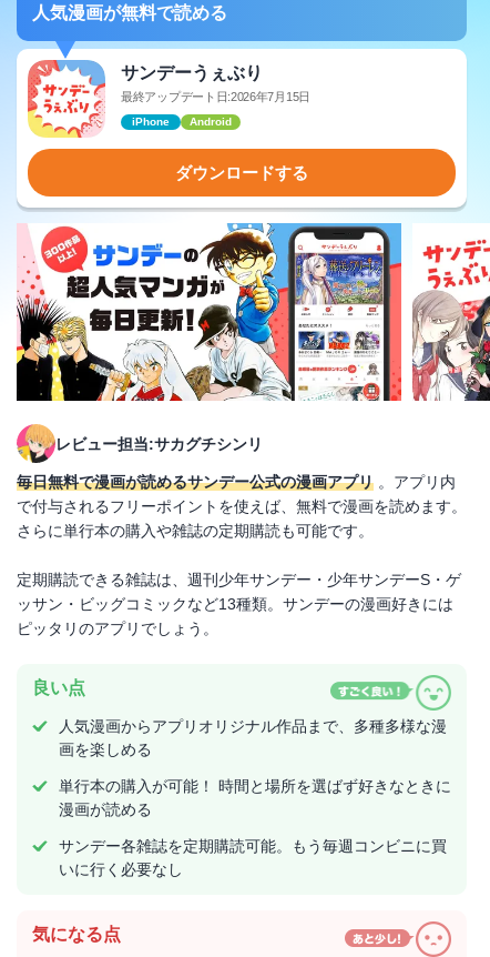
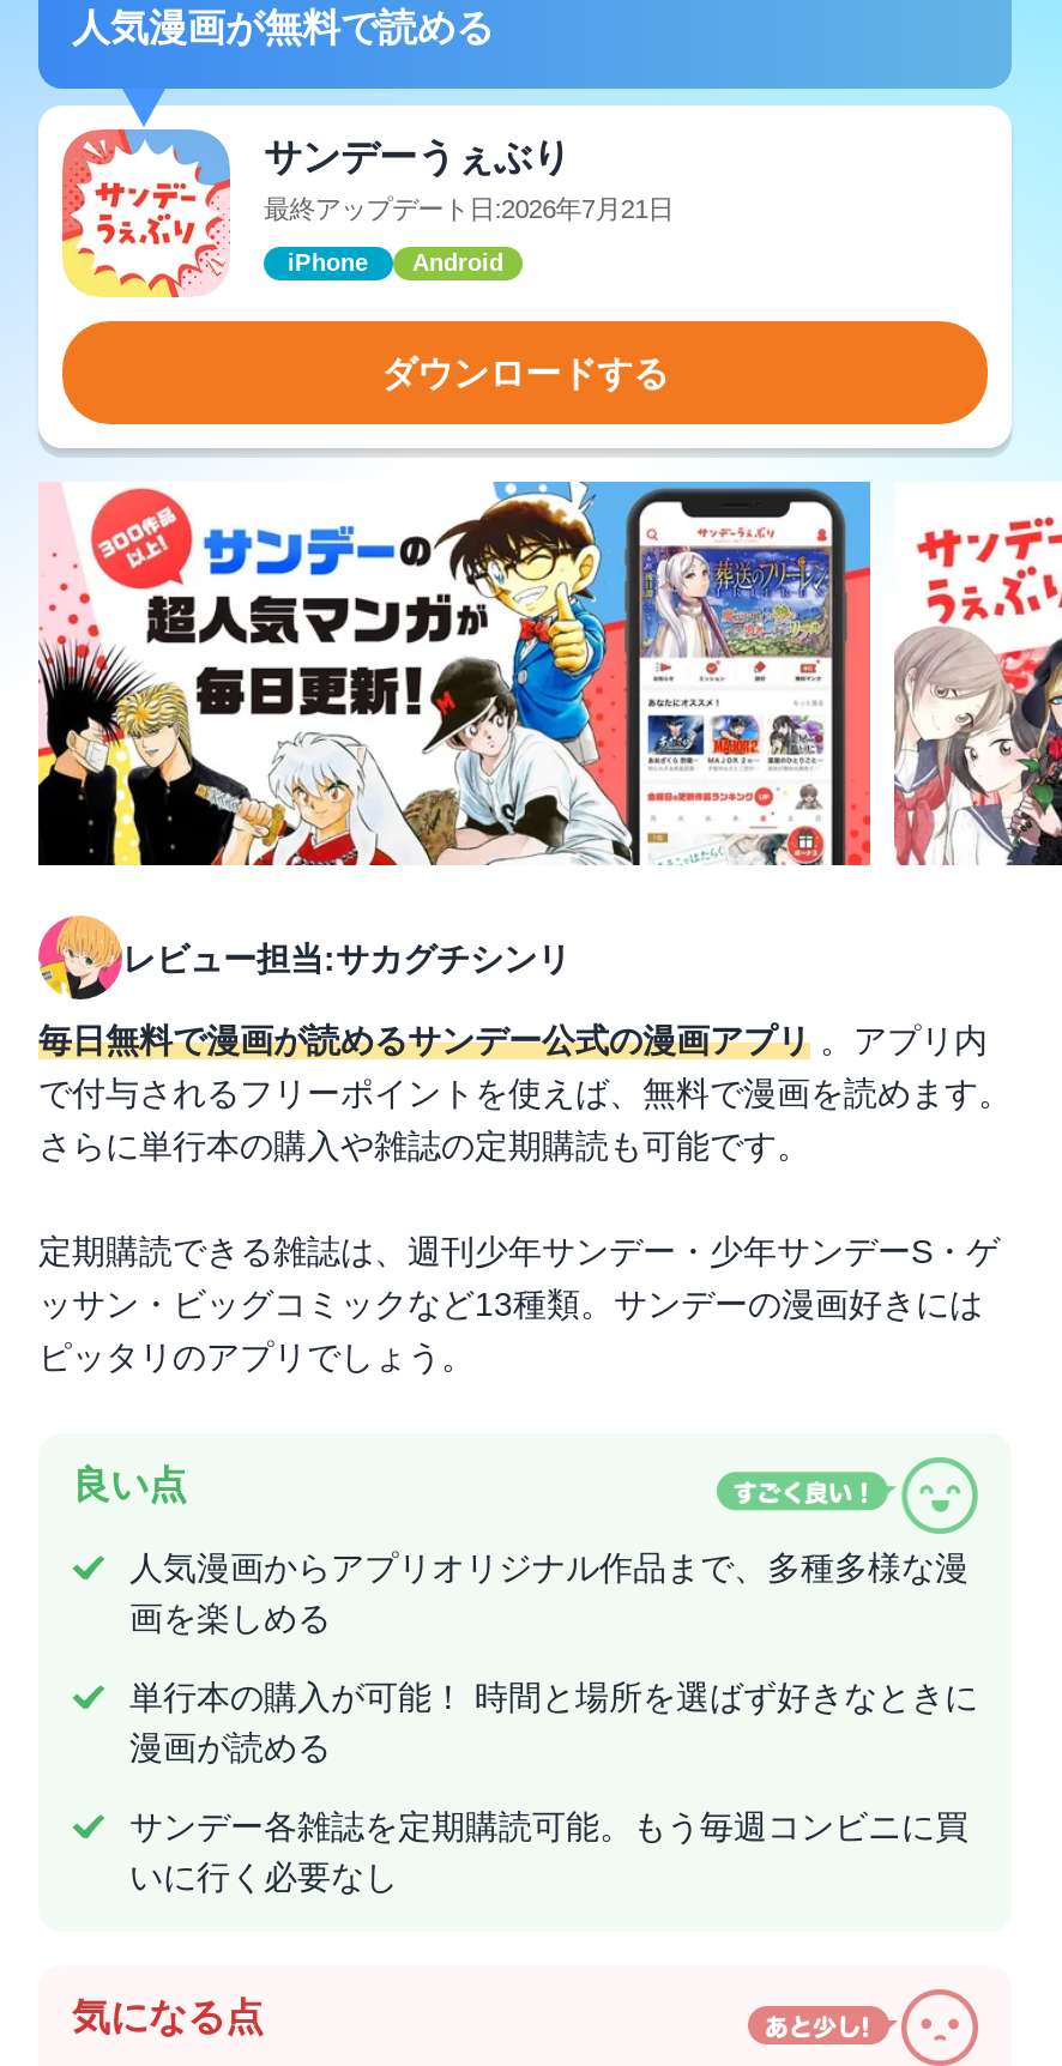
- 最終アップデート日:2026年7月15日
+ 最終アップデート日:2026年7月21日
